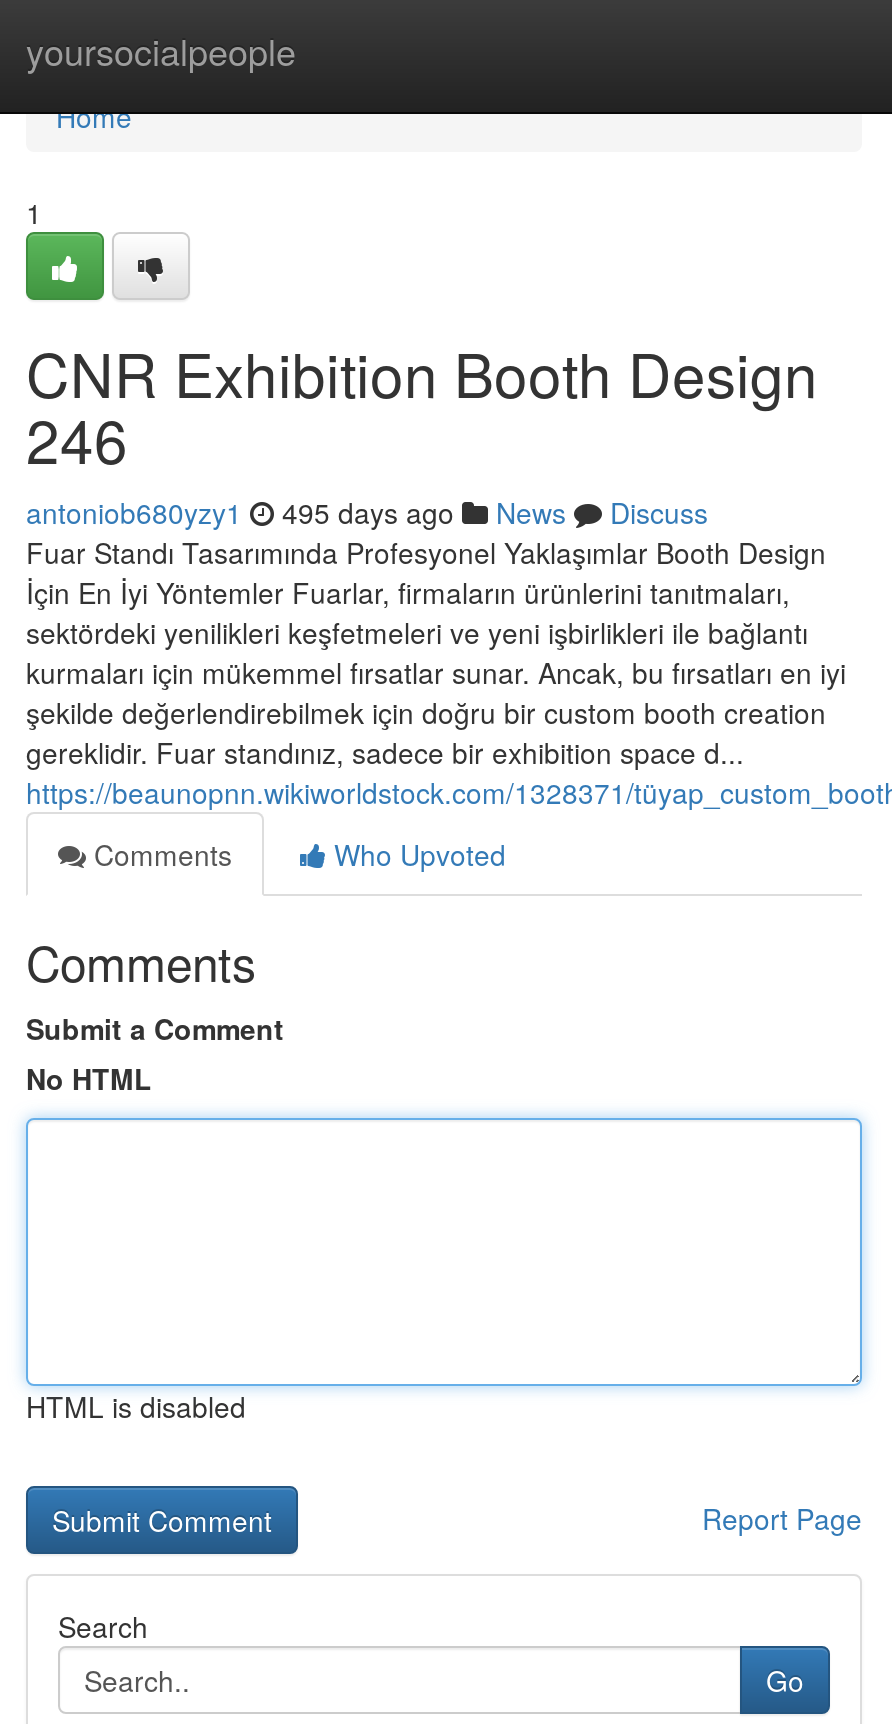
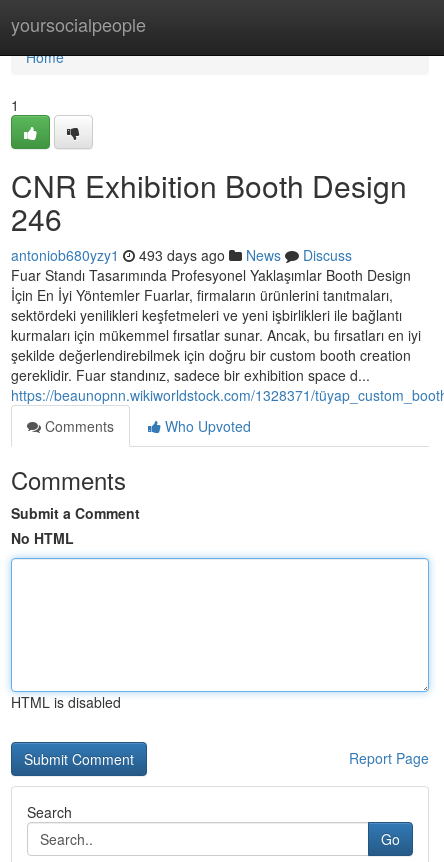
- antoniob680yzy1 495 days ago News Discuss
+ antoniob680yzy1 493 days ago News Discuss
